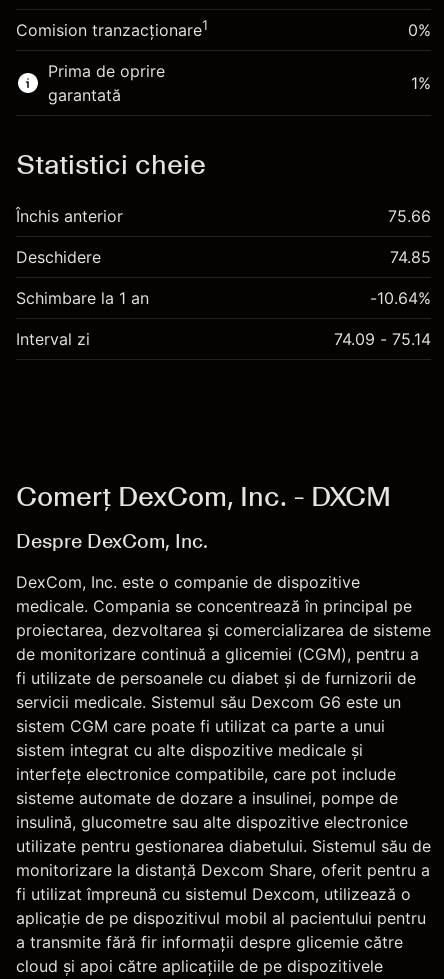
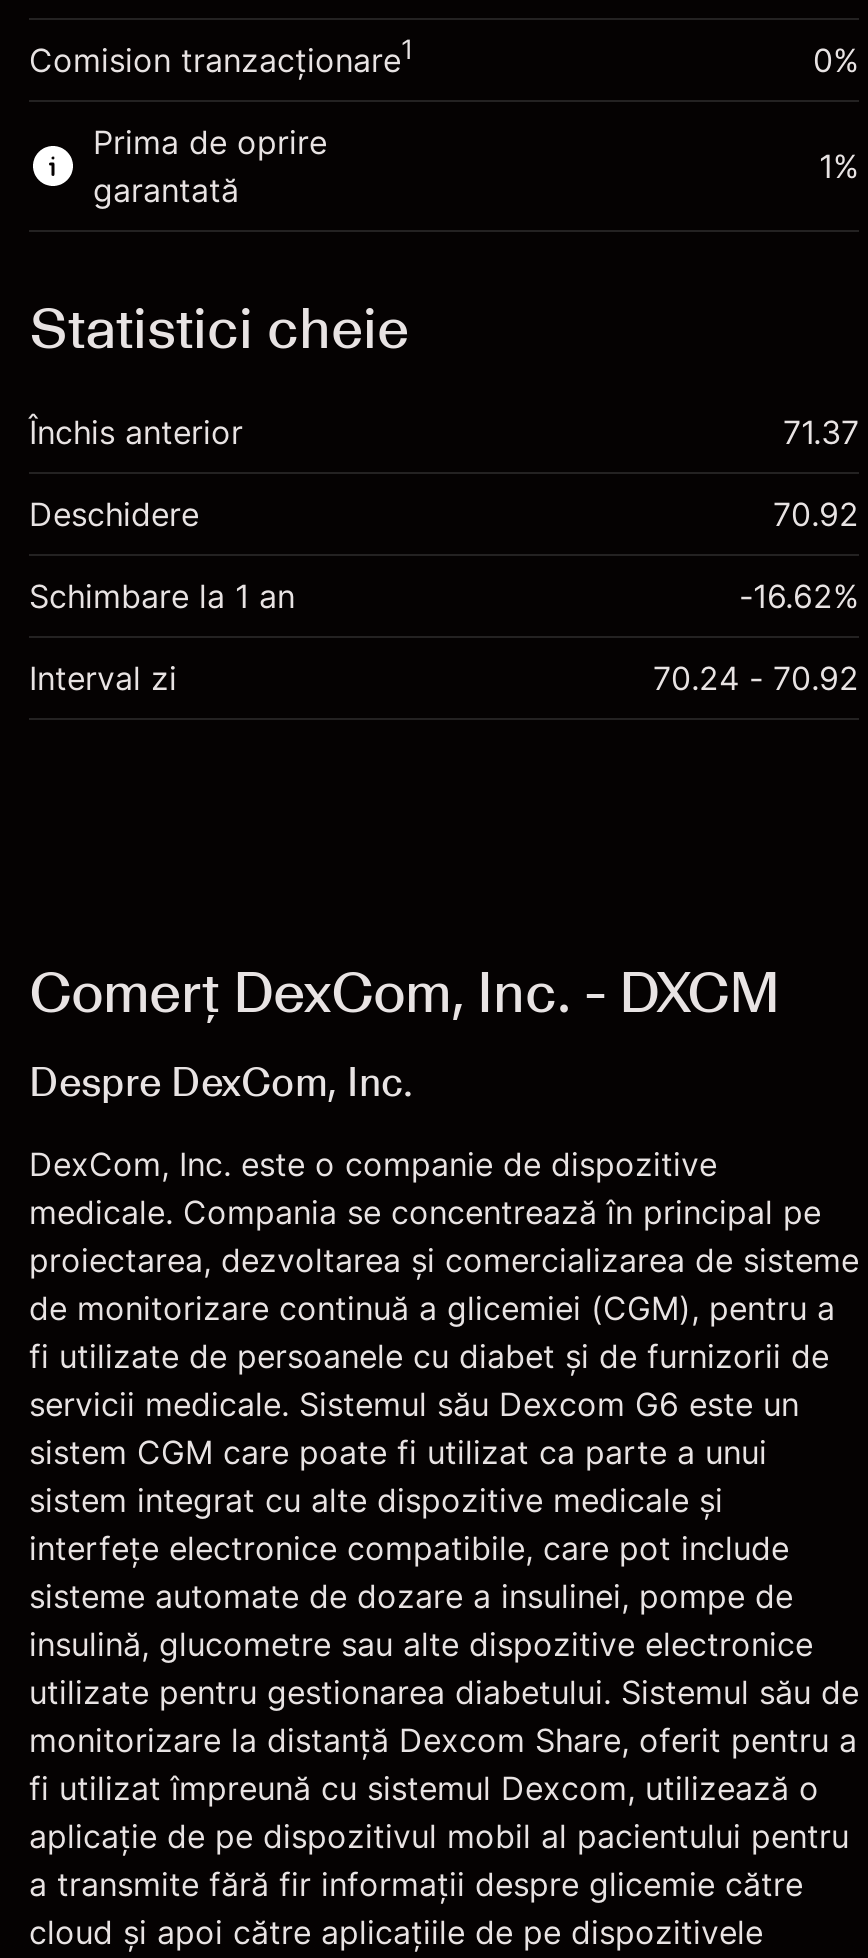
- 75.66
+ 71.37

- 74.85
+ 70.92

- -10.64%
+ -16.62%

- 74.09 - 75.14
+ 70.24 - 70.92
